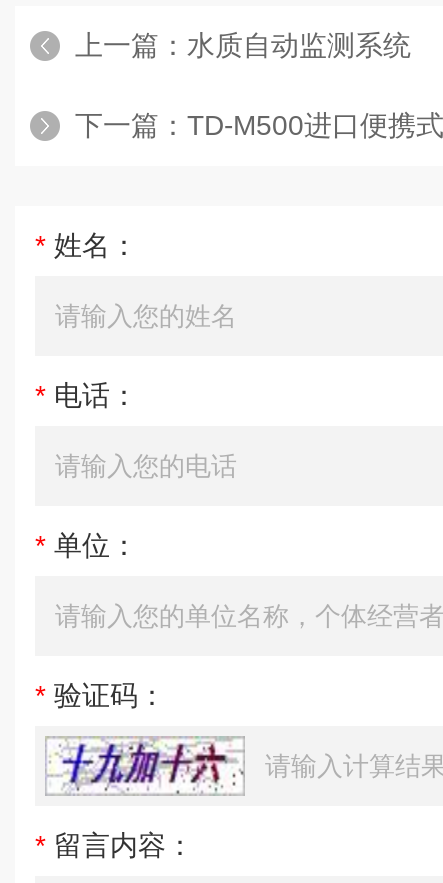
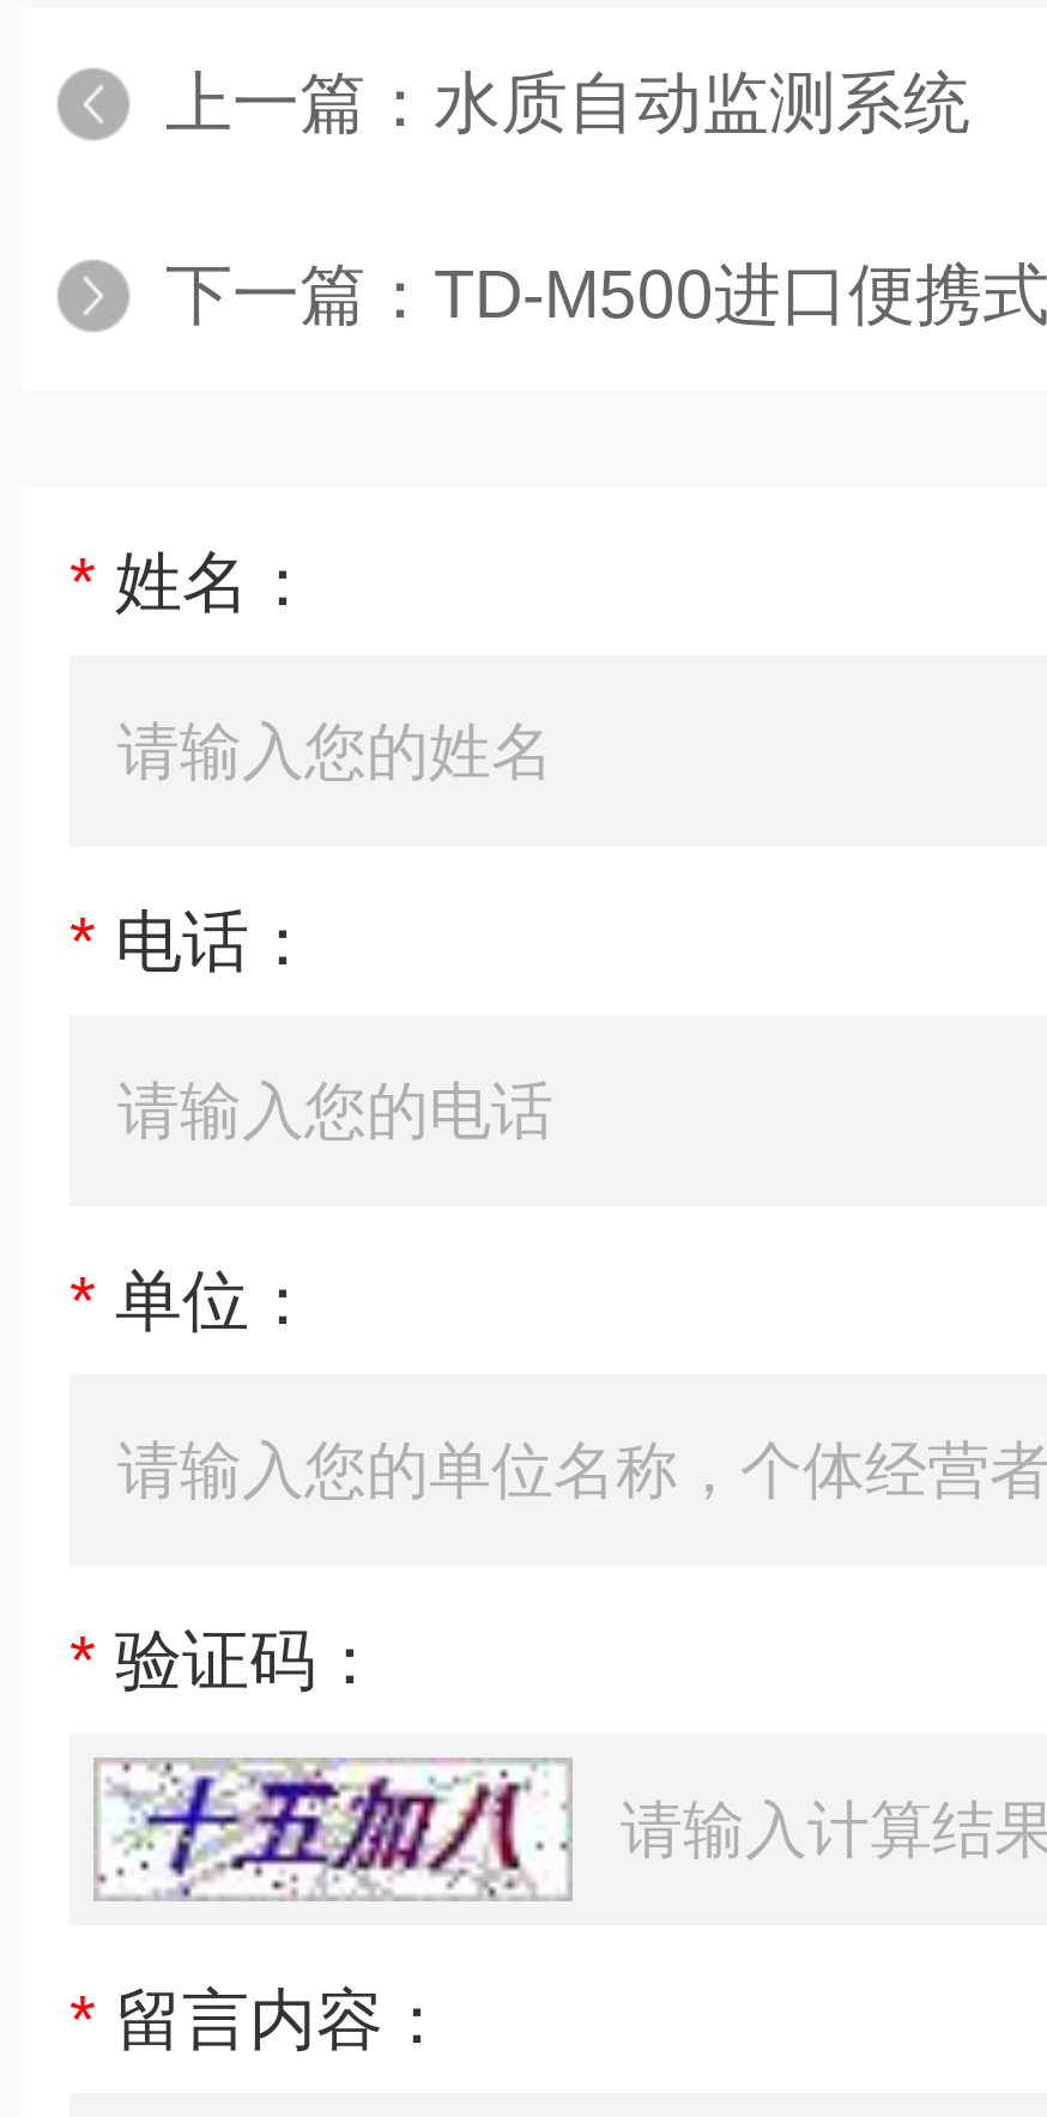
- [image]
+ [image]
